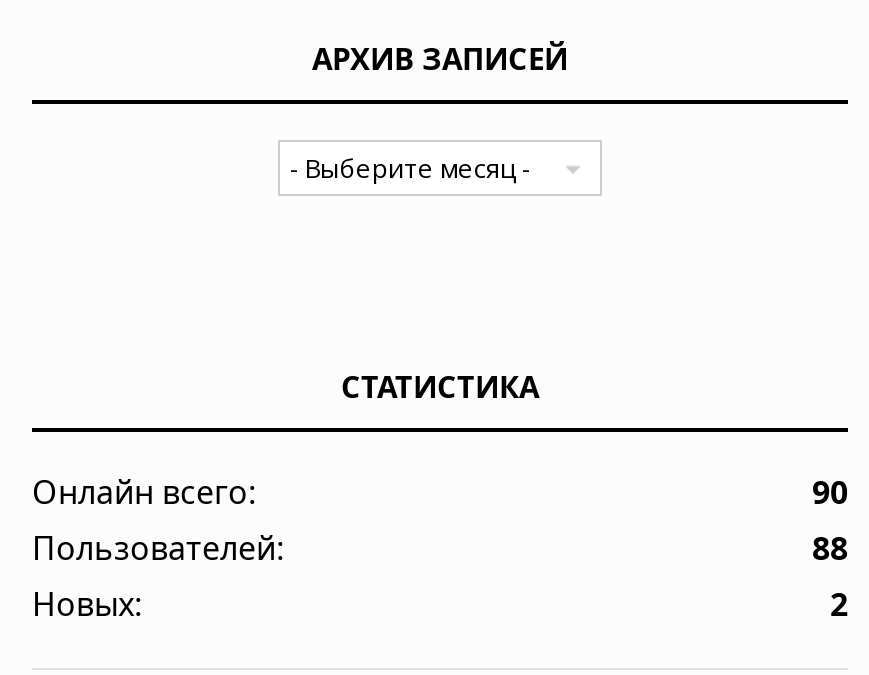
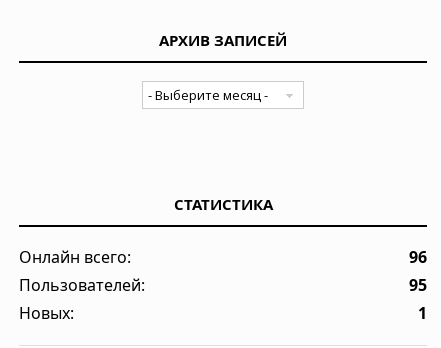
- 90
+ 96

- 88
+ 95

- 2
+ 1
